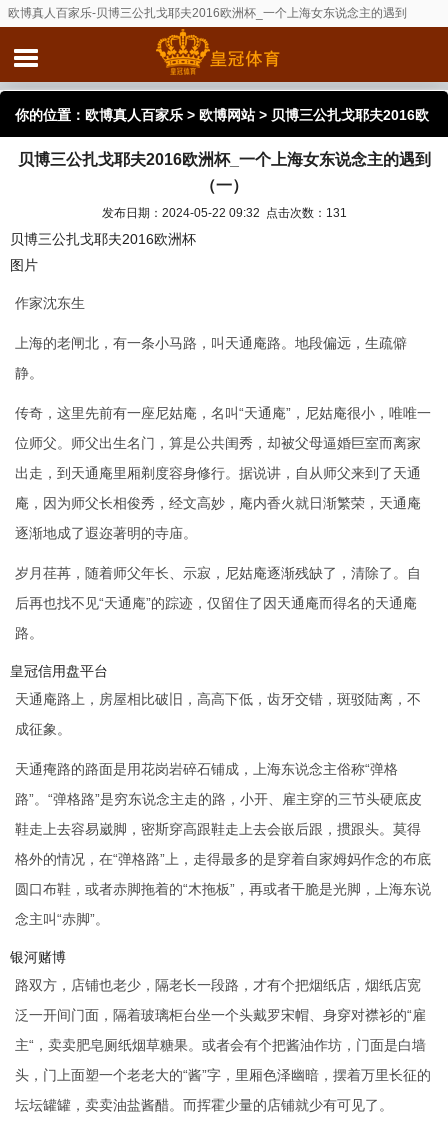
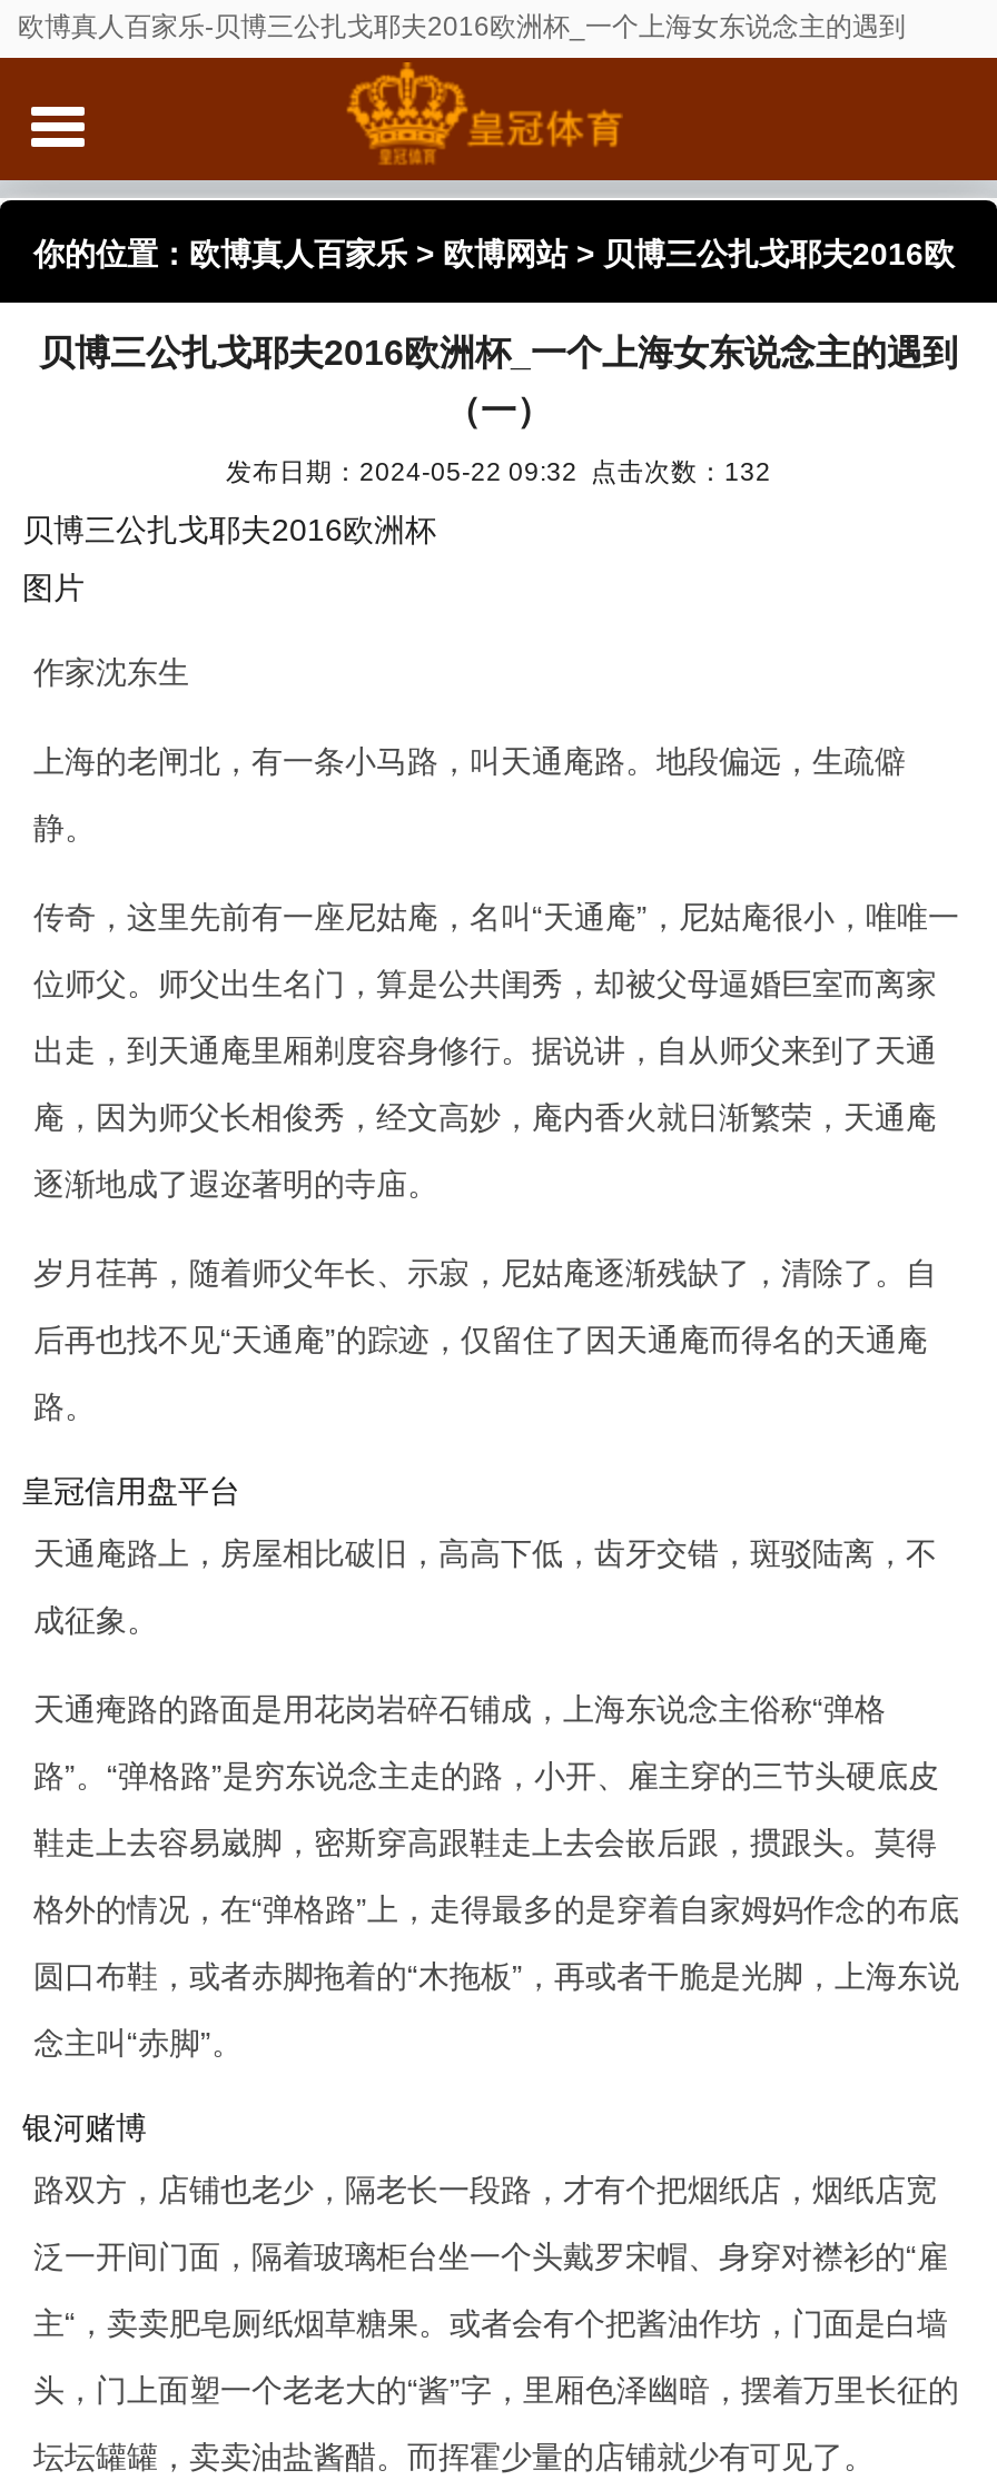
- 发布日期：2024-05-22 09:32 点击次数：131
+ 发布日期：2024-05-22 09:32 点击次数：132
